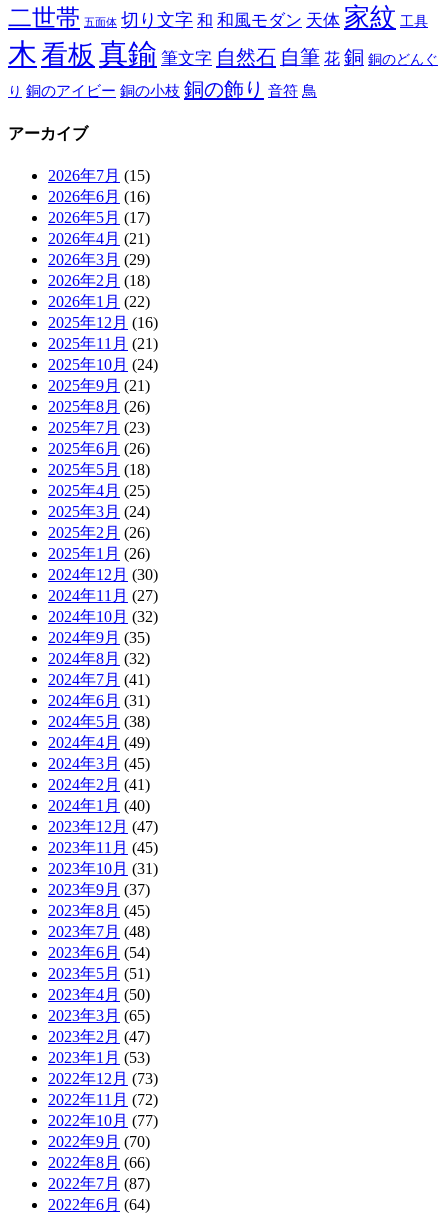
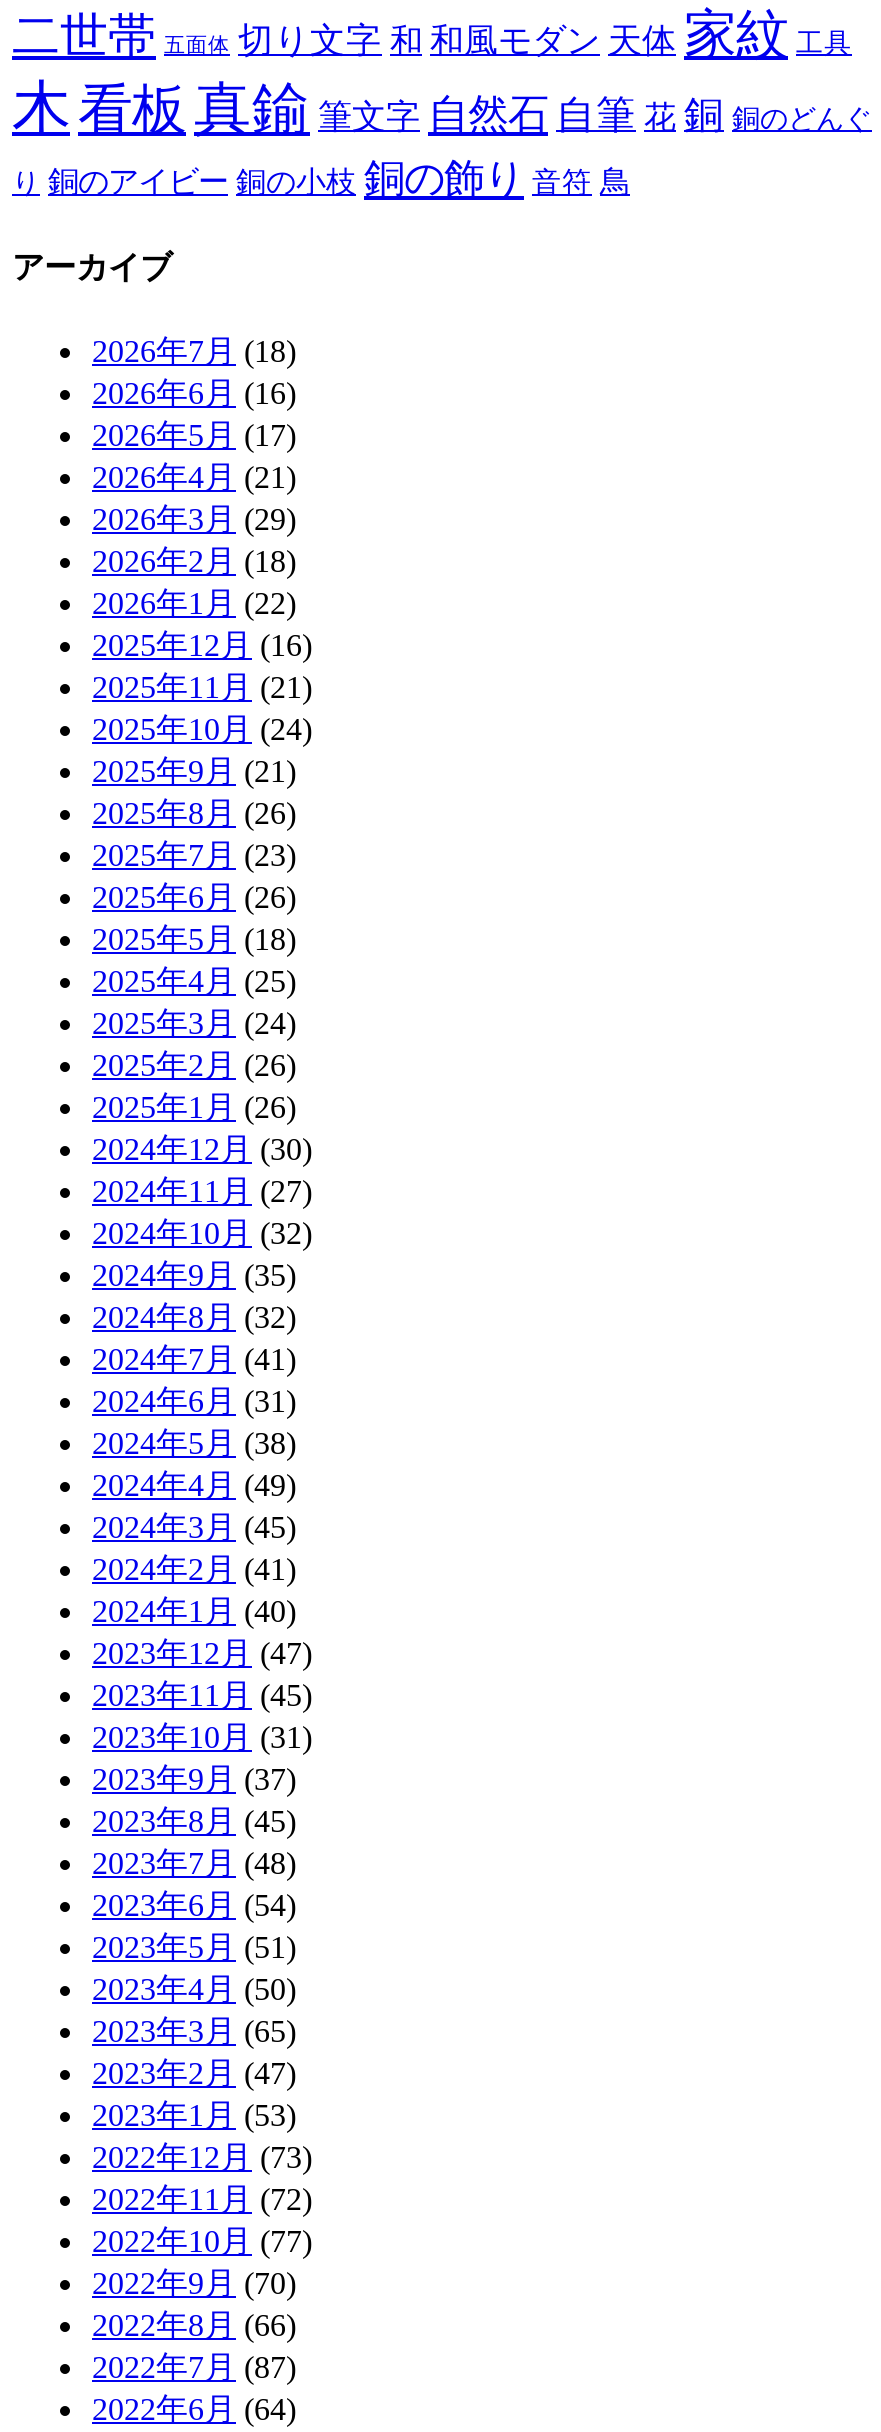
- 2026年7月(15)
+ 2026年7月(18)
